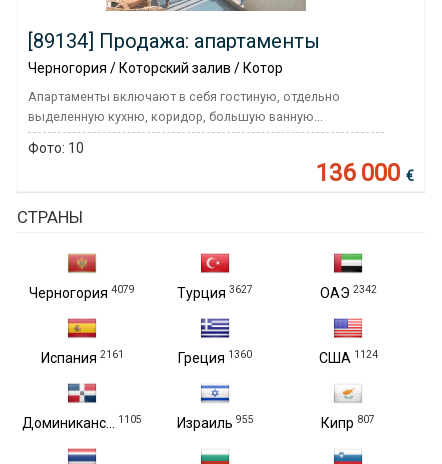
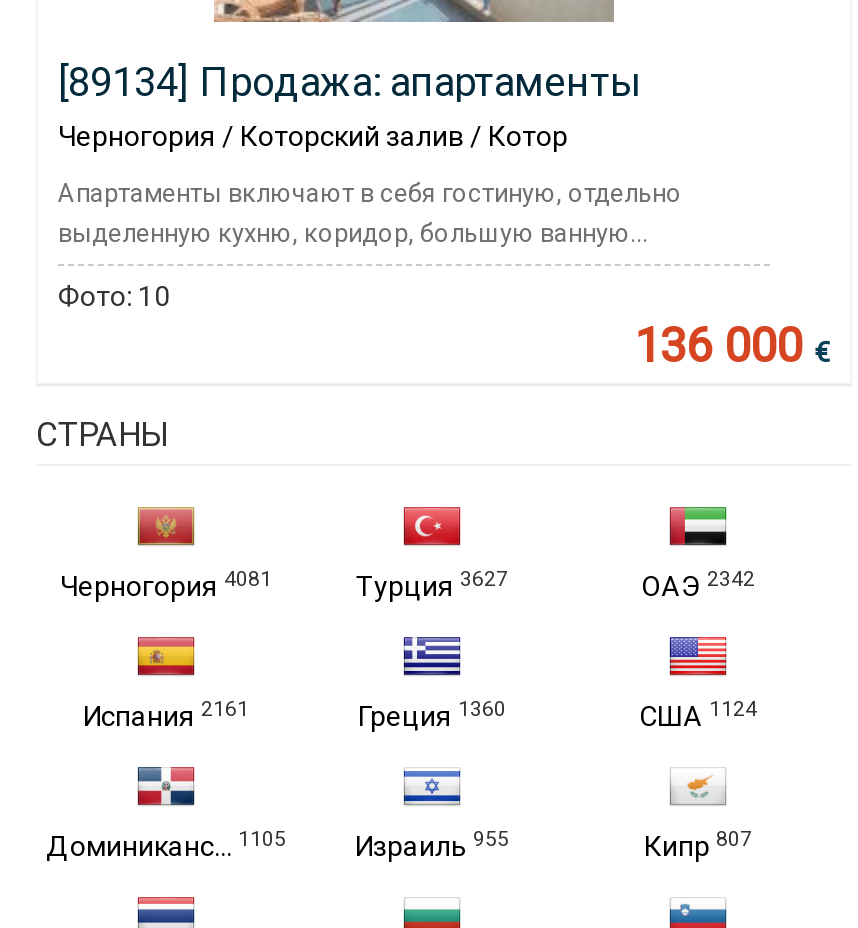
- Черногория 4079
+ Черногория 4081
